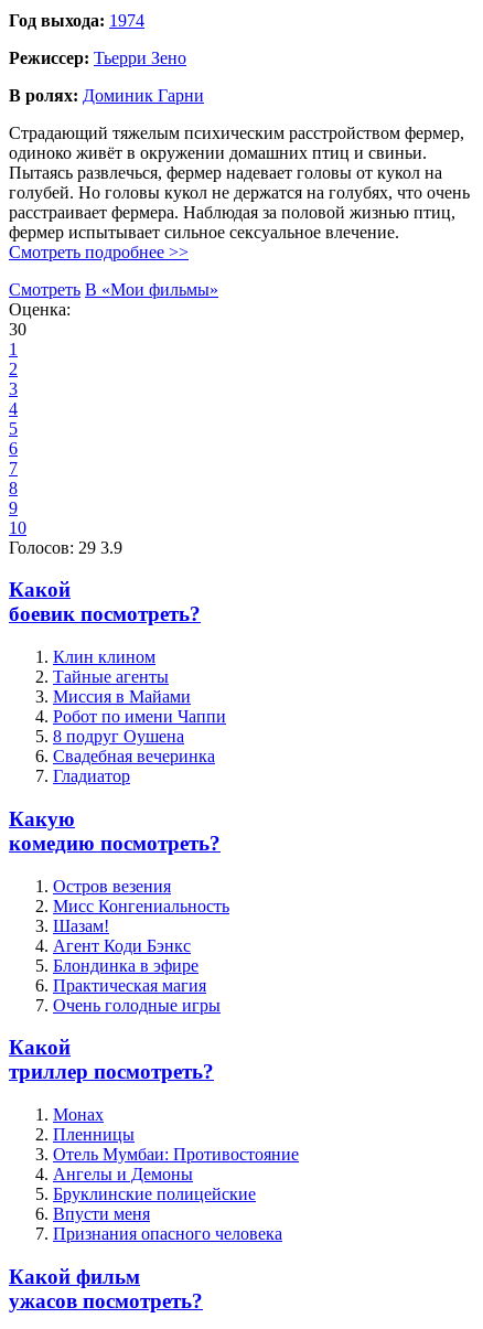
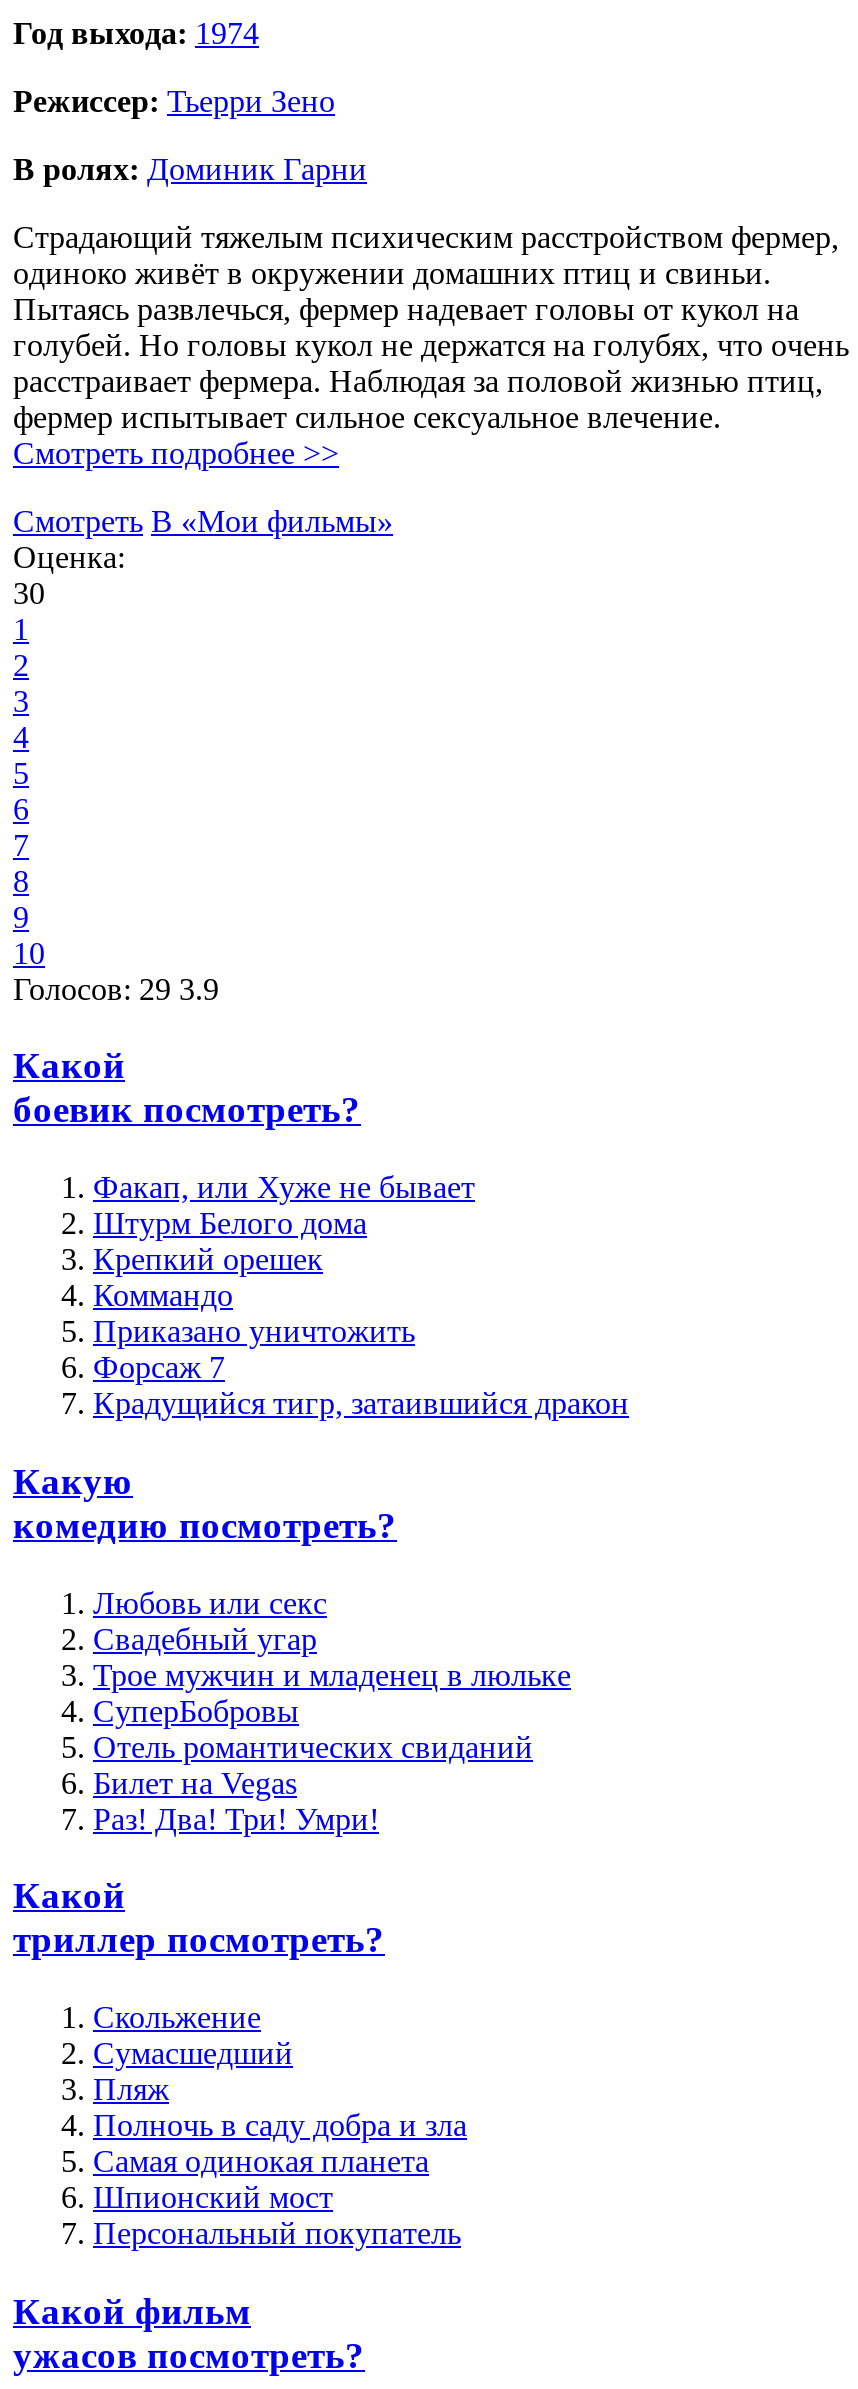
- Клин клином
- Тайные агенты
- Миссия в Майами
- Робот по имени Чаппи
- 8 подруг Оушена
- Свадебная вечеринка
- Гладиатор
+ Факап, или Хуже не бывает
+ Штурм Белого дома
+ Крепкий орешек
+ Коммандо
+ Приказано уничтожить
+ Форсаж 7
+ Крадущийся тигр, затаившийся дракон

- Остров везения
- Мисс Конгениальность
- Шазам!
- Агент Коди Бэнкс
- Блондинка в эфире
- Практическая магия
- Очень голодные игры
+ Любовь или секс
+ Свадебный угар
+ Трое мужчин и младенец в люльке
+ СуперБобровы
+ Отель романтических свиданий
+ Билет на Vegas
+ Раз! Два! Три! Умри!

- Монах
- Пленницы
- Отель Мумбаи: Противостояние
- Ангелы и Демоны
- Бруклинские полицейские
- Впусти меня
- Признания опасного человека
+ Скольжение
+ Сумасшедший
+ Пляж
+ Полночь в саду добра и зла
+ Самая одинокая планета
+ Шпионский мост
+ Персональный покупатель
